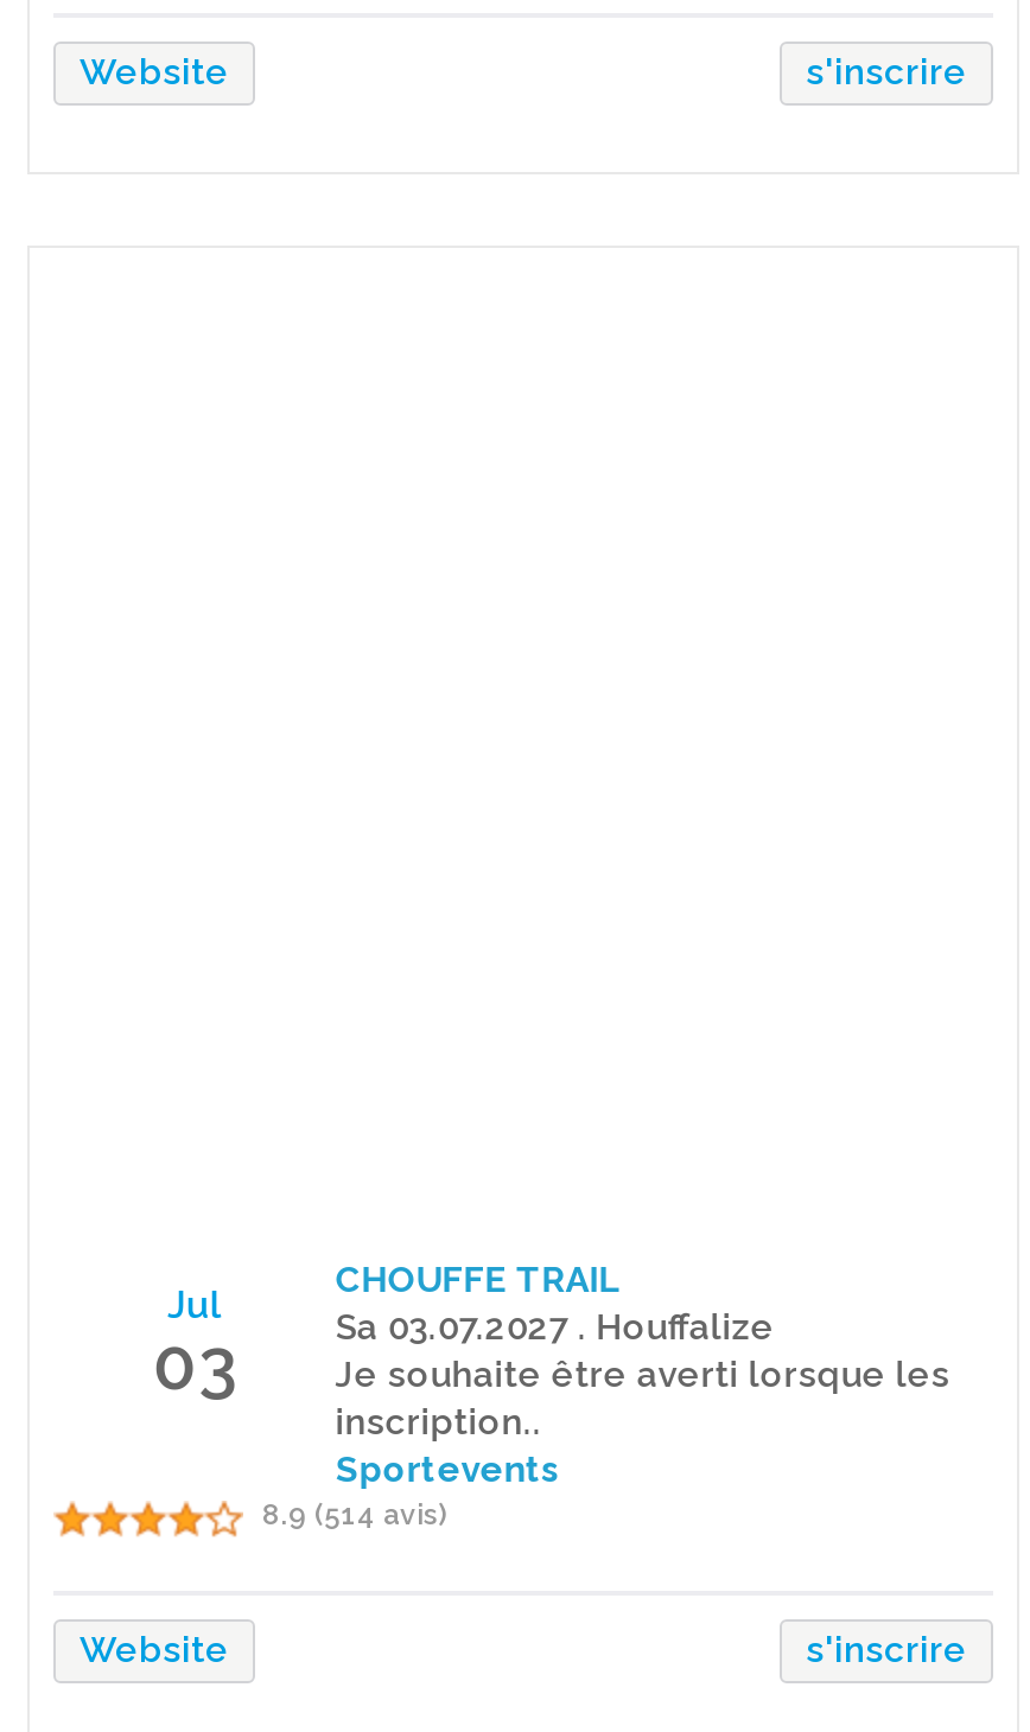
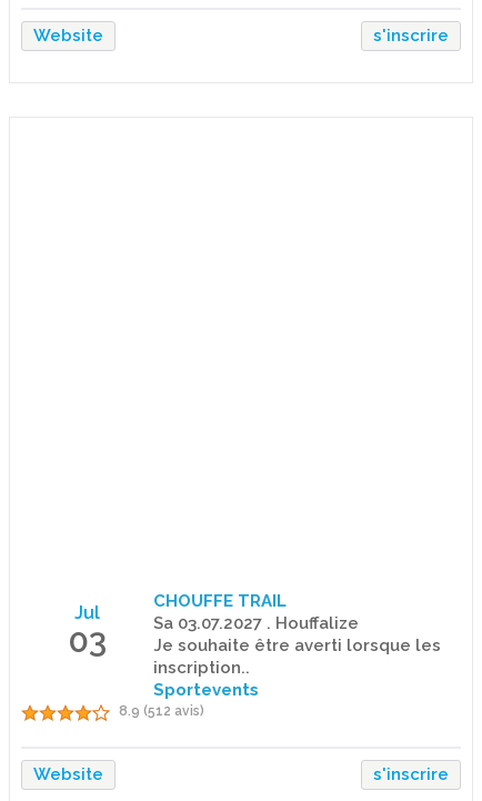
- 8.9 (514 avis)
+ 8.9 (512 avis)
